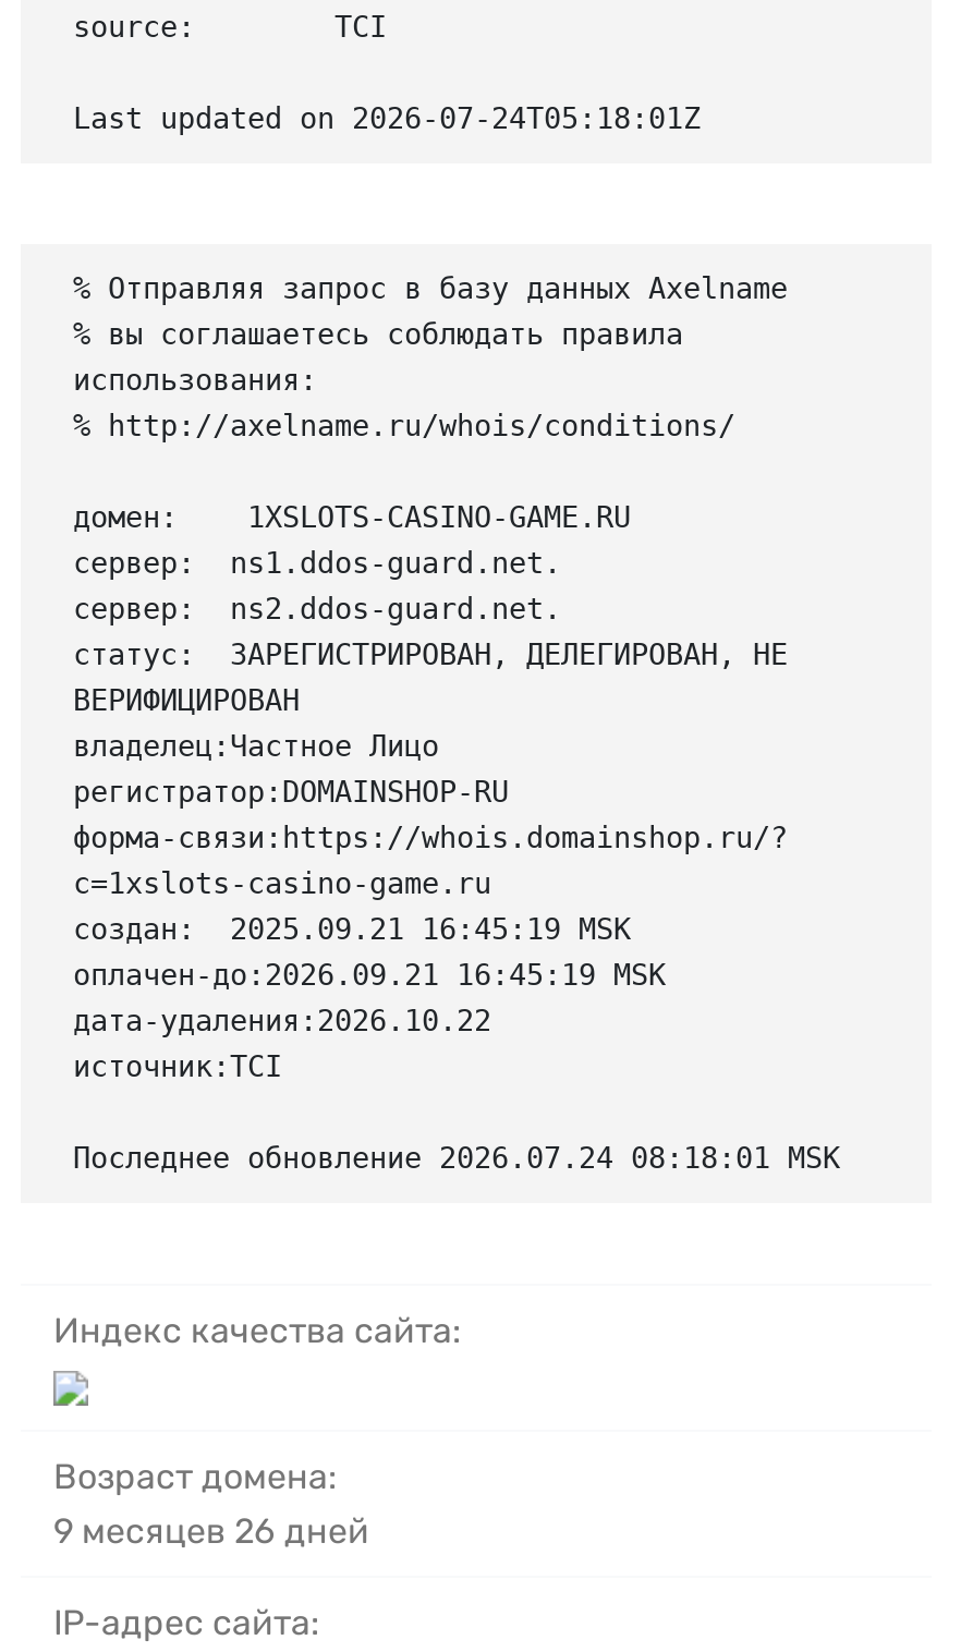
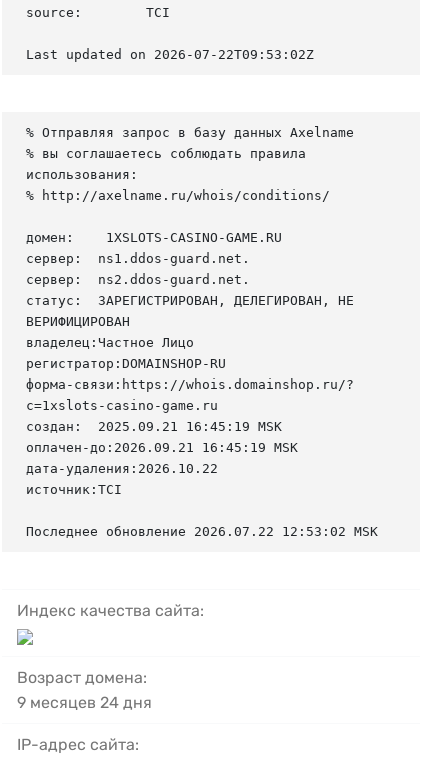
- Last updated on 2026-07-24T05:18:01Z
+ Last updated on 2026-07-22T09:53:02Z

- Последнее обновление 2026.07.24 08:18:01 MSK
+ Последнее обновление 2026.07.22 12:53:02 MSK

- 9 месяцев 26 дней
+ 9 месяцев 24 дня
